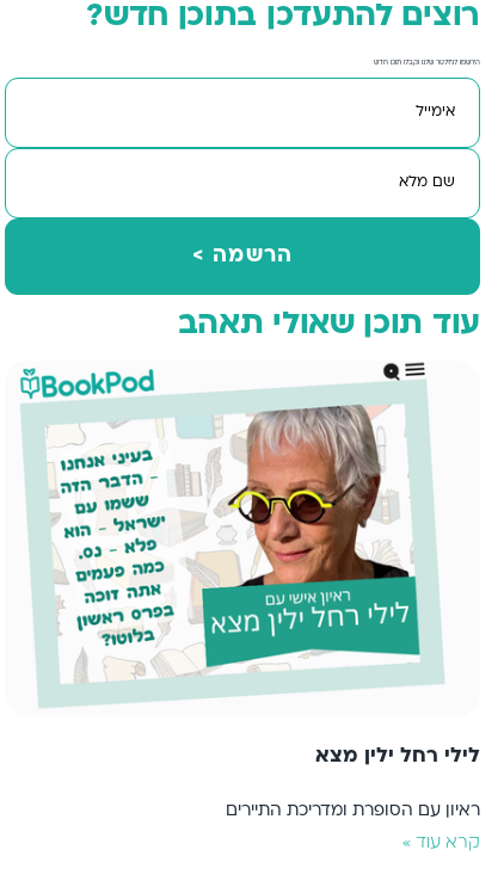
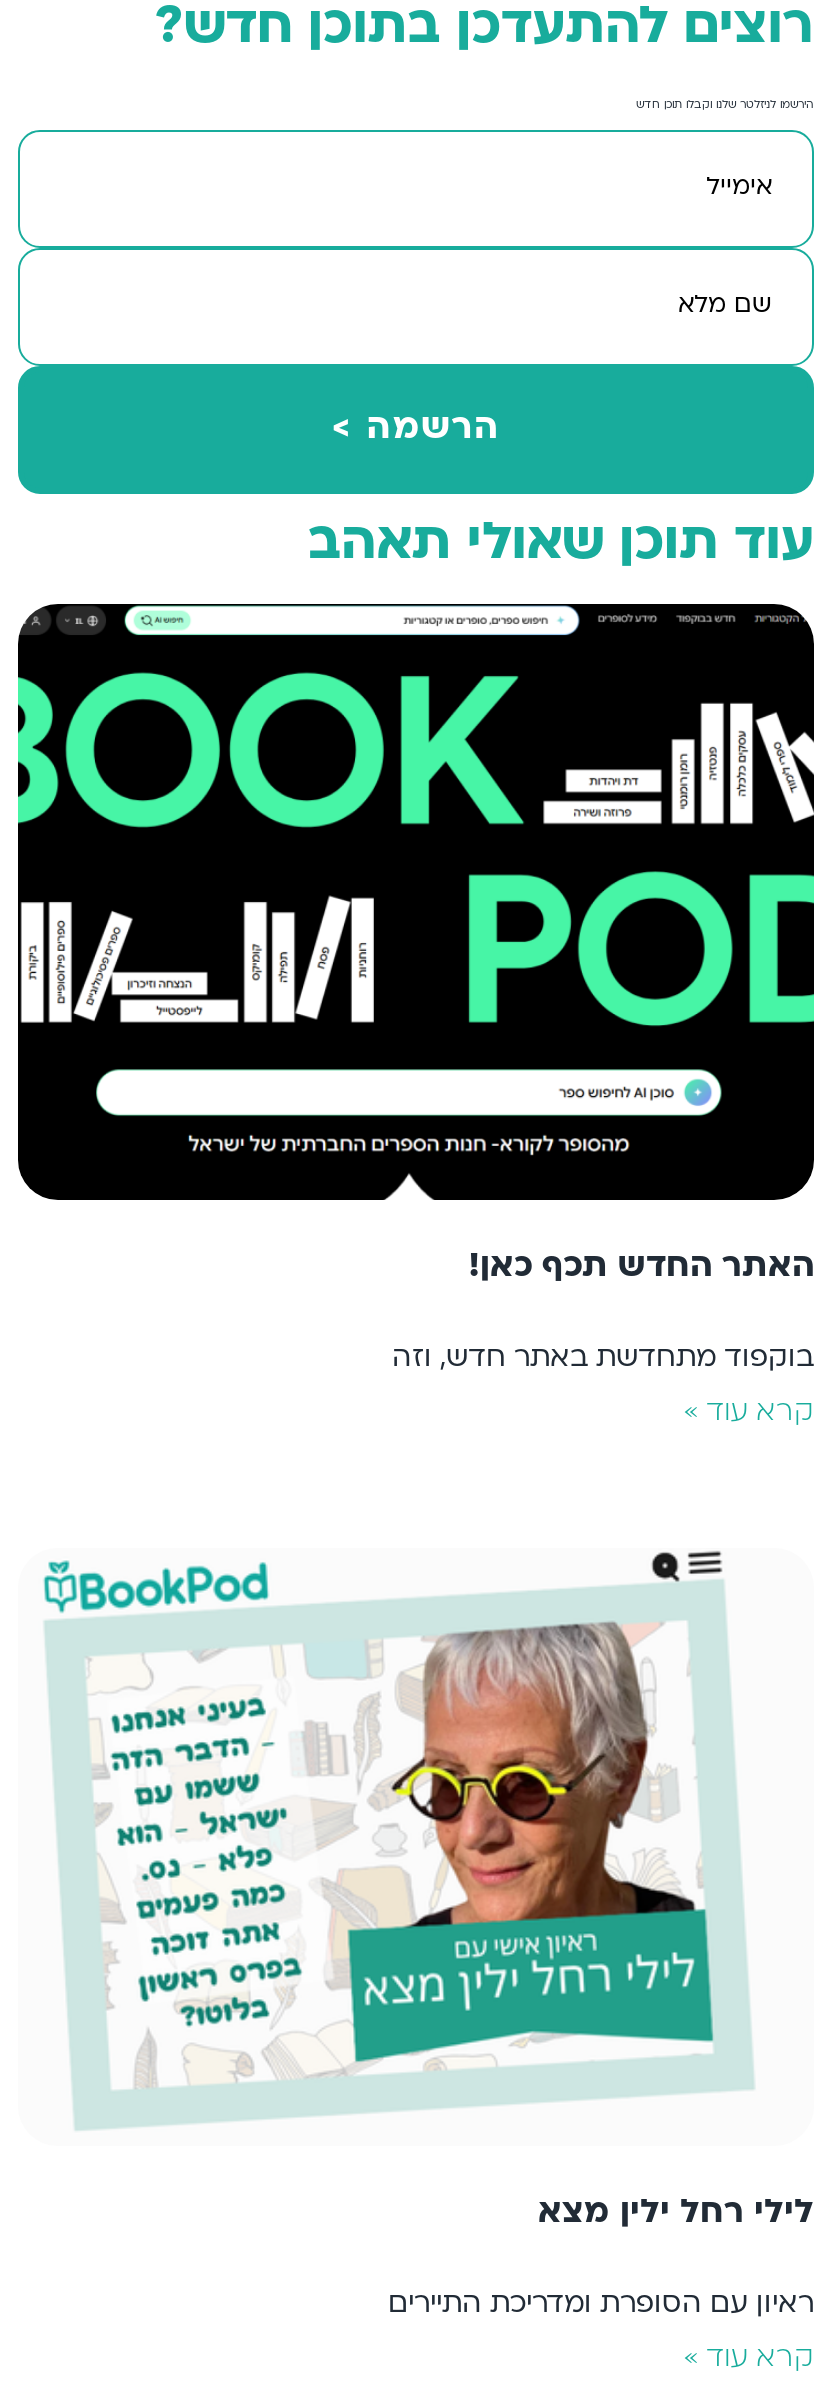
+ [image]
+ האתר החדש תכף כאן!
+ בוקפוד מתחדשת באתר חדש, וזה
+ קרא עוד »
